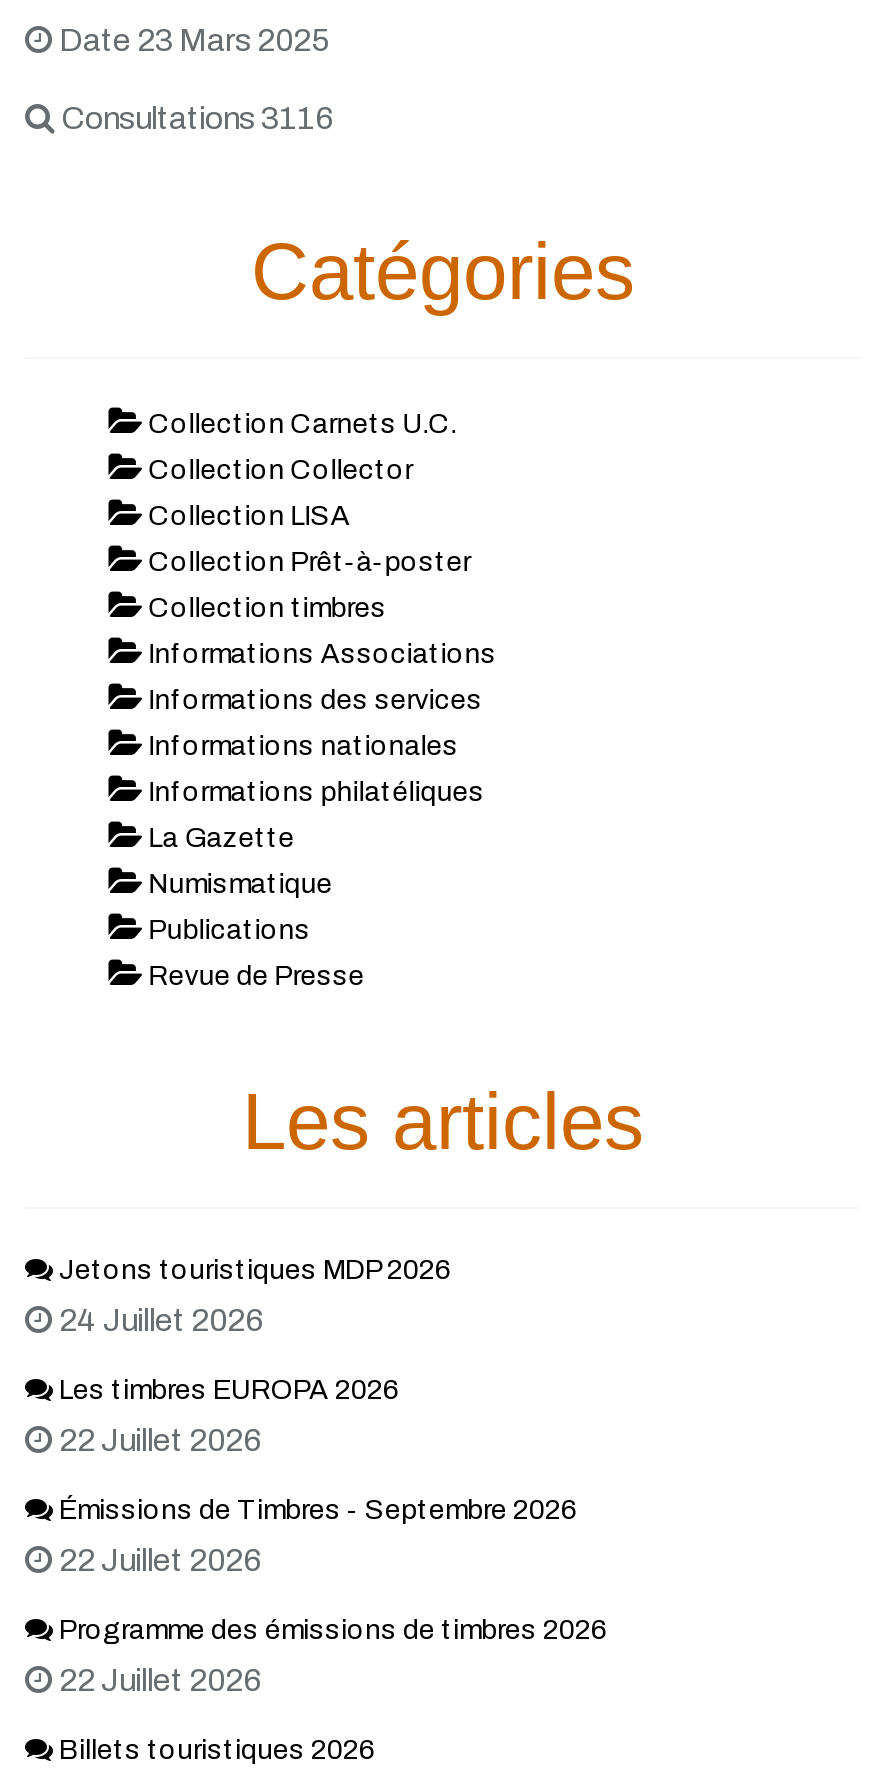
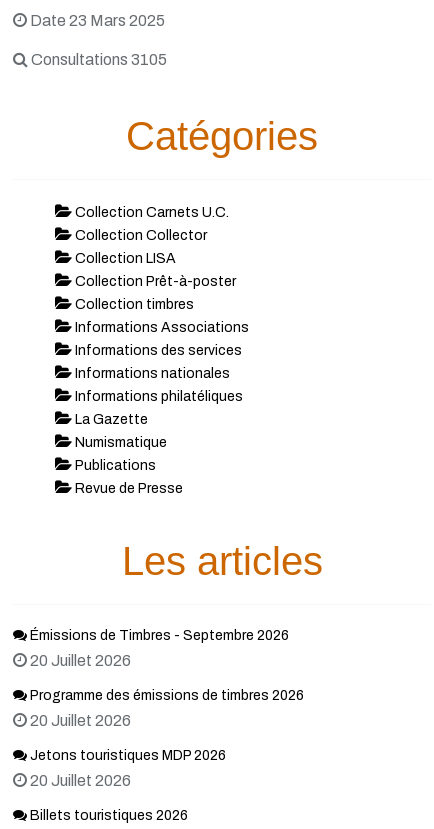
- Consultations 3116
+ Consultations 3105

moved down: Jetons touristiques MDP 2026

- 24 Juillet 2026
- Les timbres EUROPA 2026
- 22 Juillet 2026

moved up: Émissions de Timbres - Septembre 2026

- 22 Juillet 2026
+ 20 Juillet 2026

moved up: Programme des émissions de timbres 2026

- 22 Juillet 2026
+ 20 Juillet 2026
+ 20 Juillet 2026
